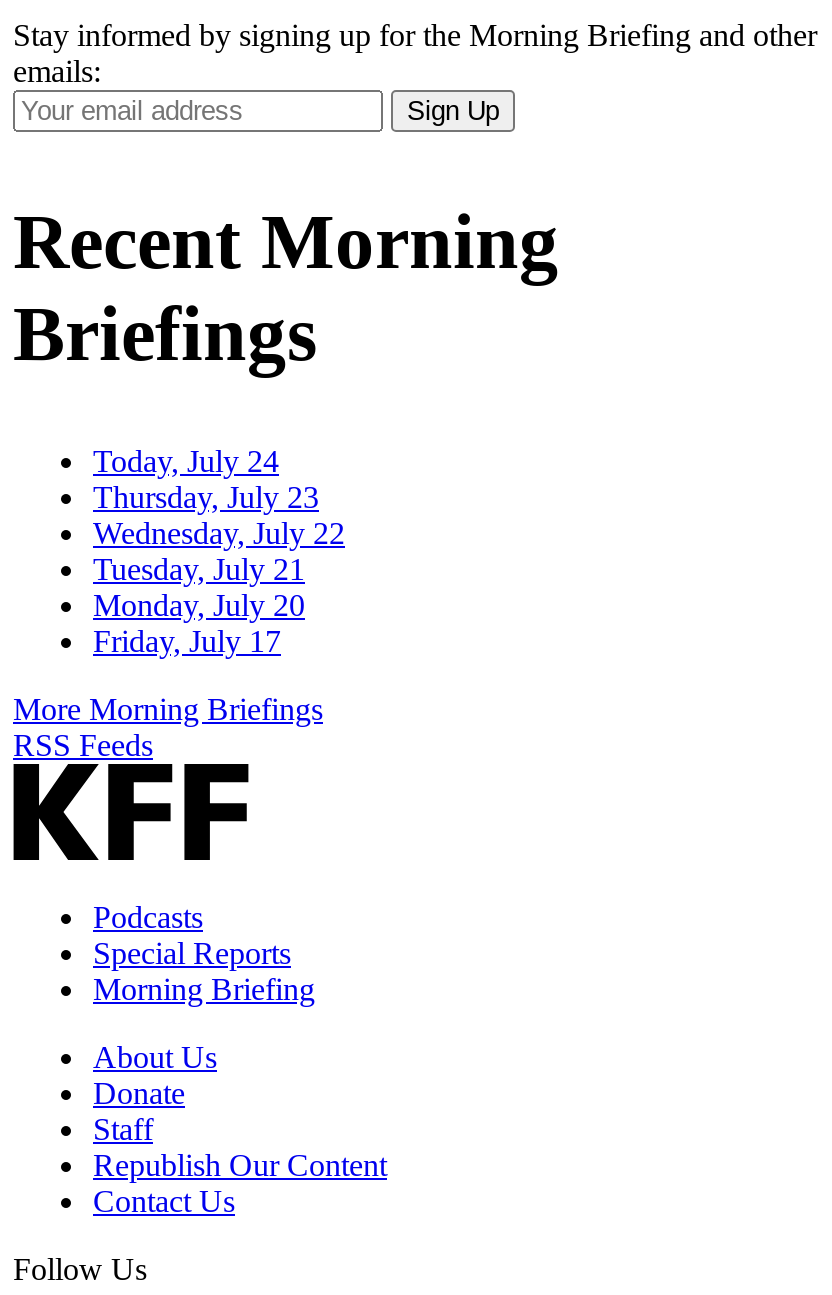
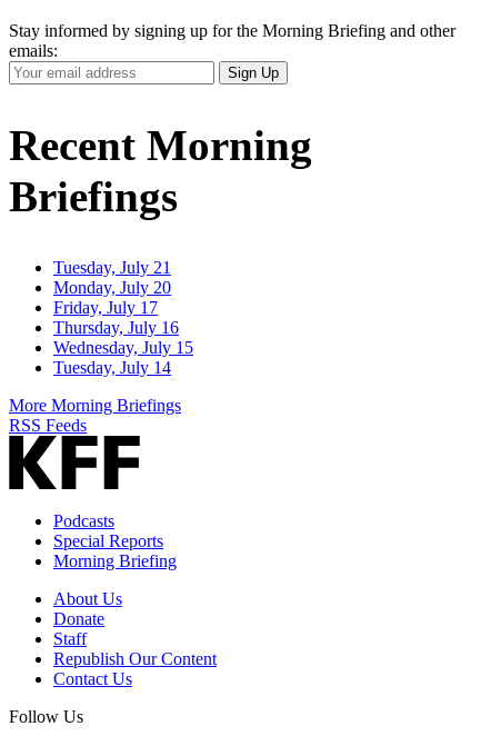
- Today, July 24
- Thursday, July 23
- Wednesday, July 22

moved up: Tuesday, July 21 | Monday, July 20 | Friday, July 17

+ Thursday, July 16
+ Wednesday, July 15
+ Tuesday, July 14
